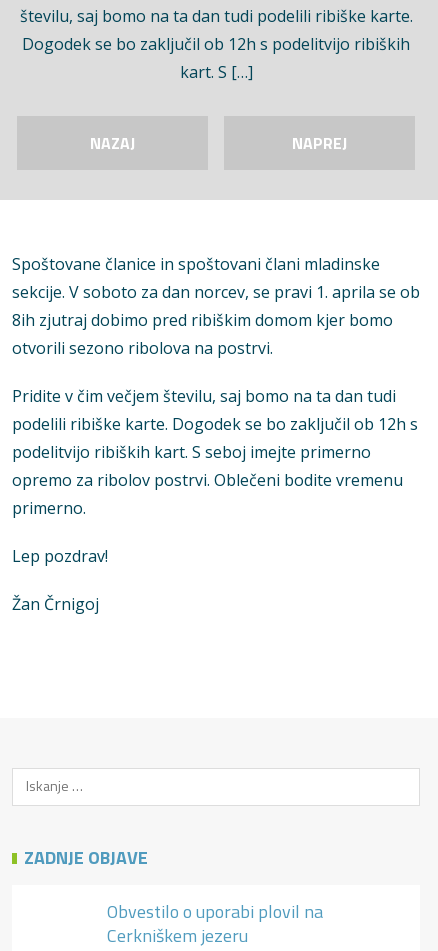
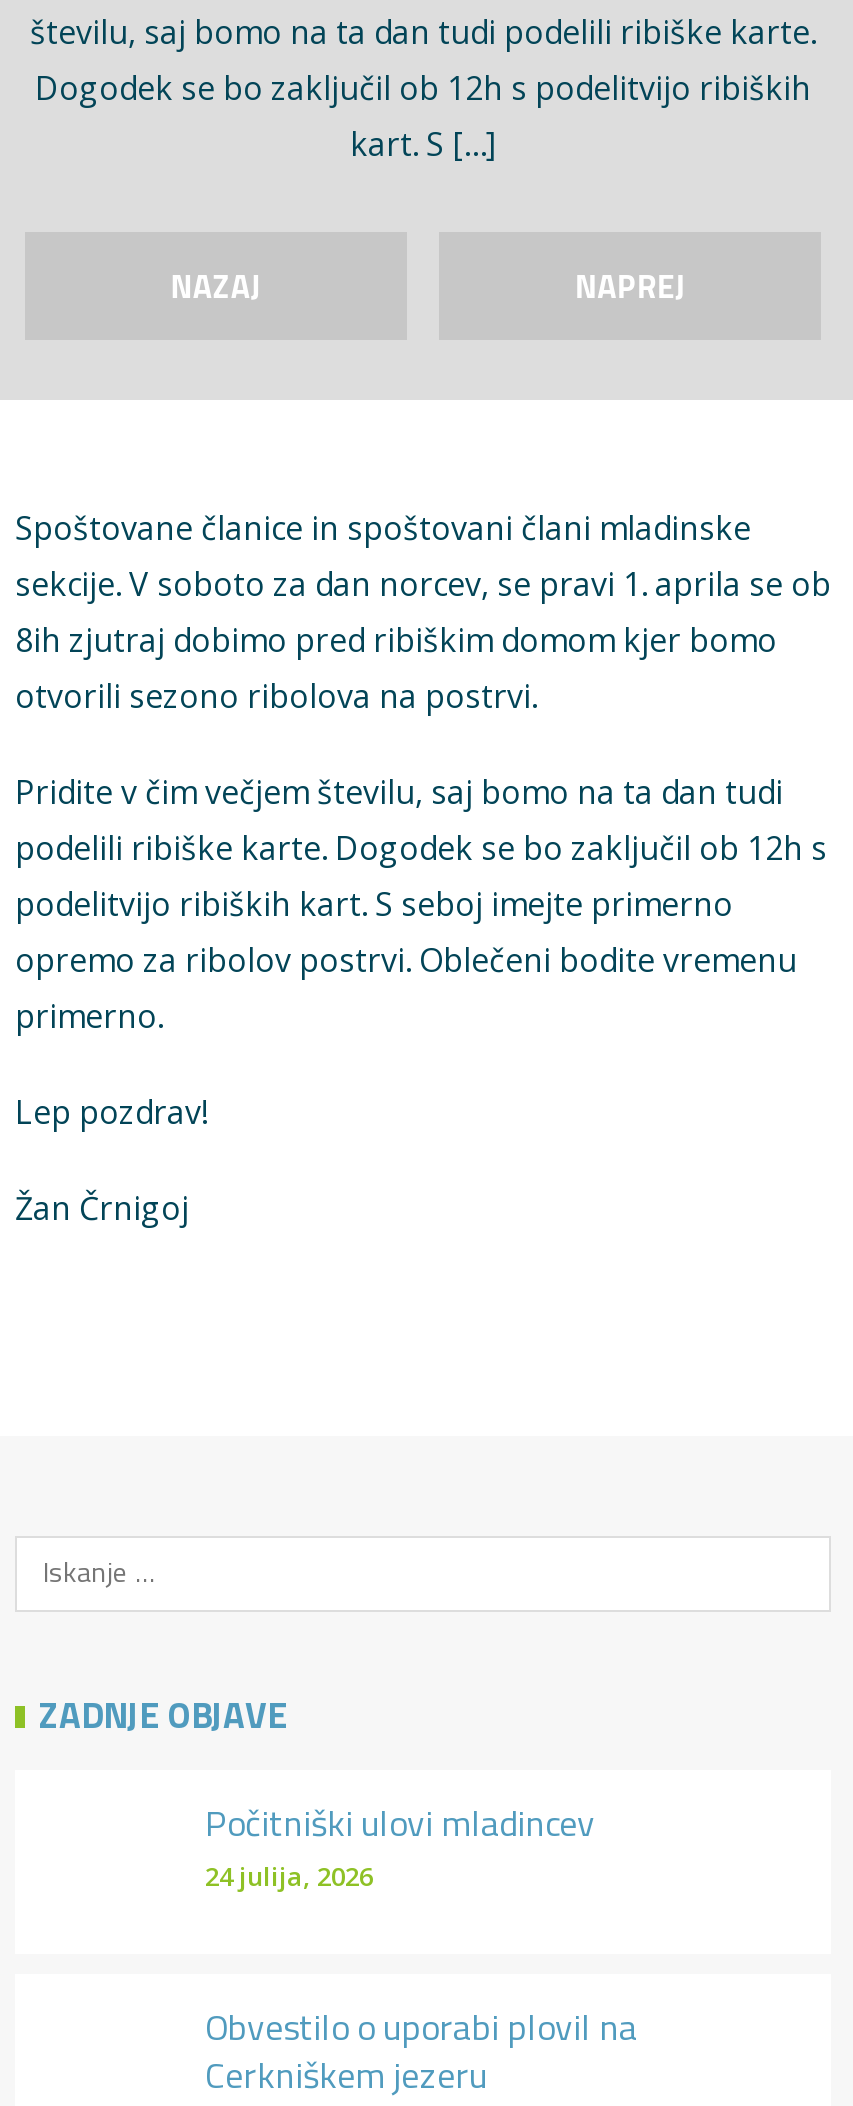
+ Počitniški ulovi mladincev
+ 24 julija, 2026
